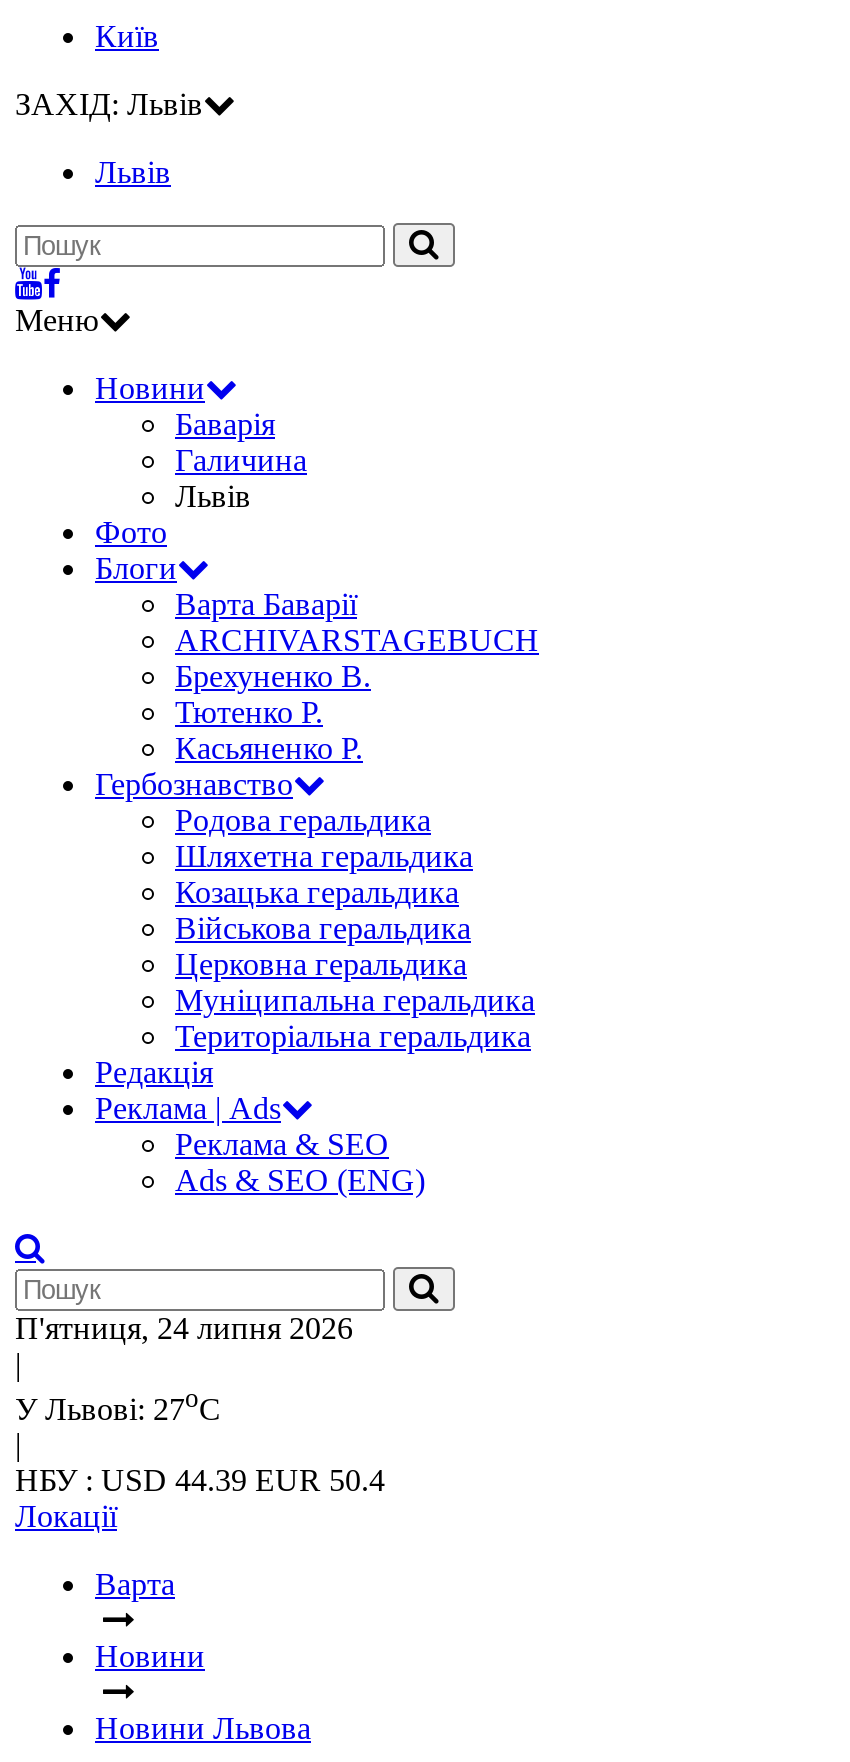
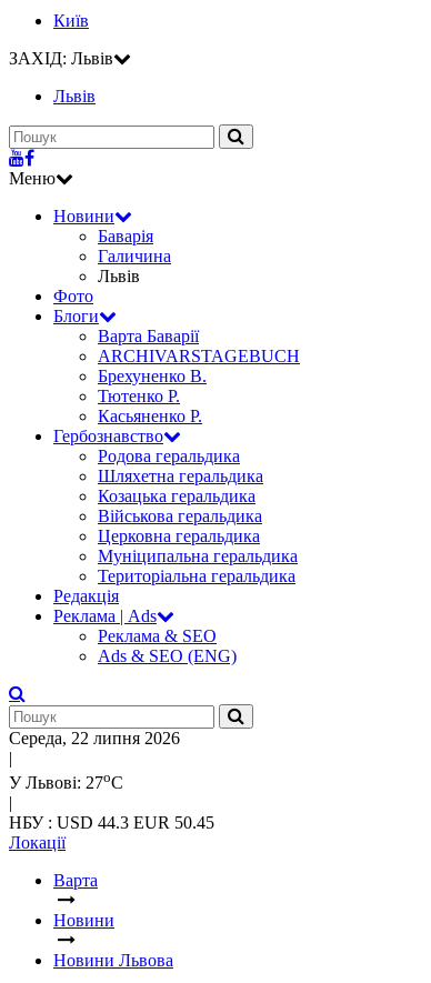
- П'ятниця, 24 липня 2026
+ Середа, 22 липня 2026

- НБУ : USD 44.39 EUR 50.4
+ НБУ : USD 44.3 EUR 50.45
